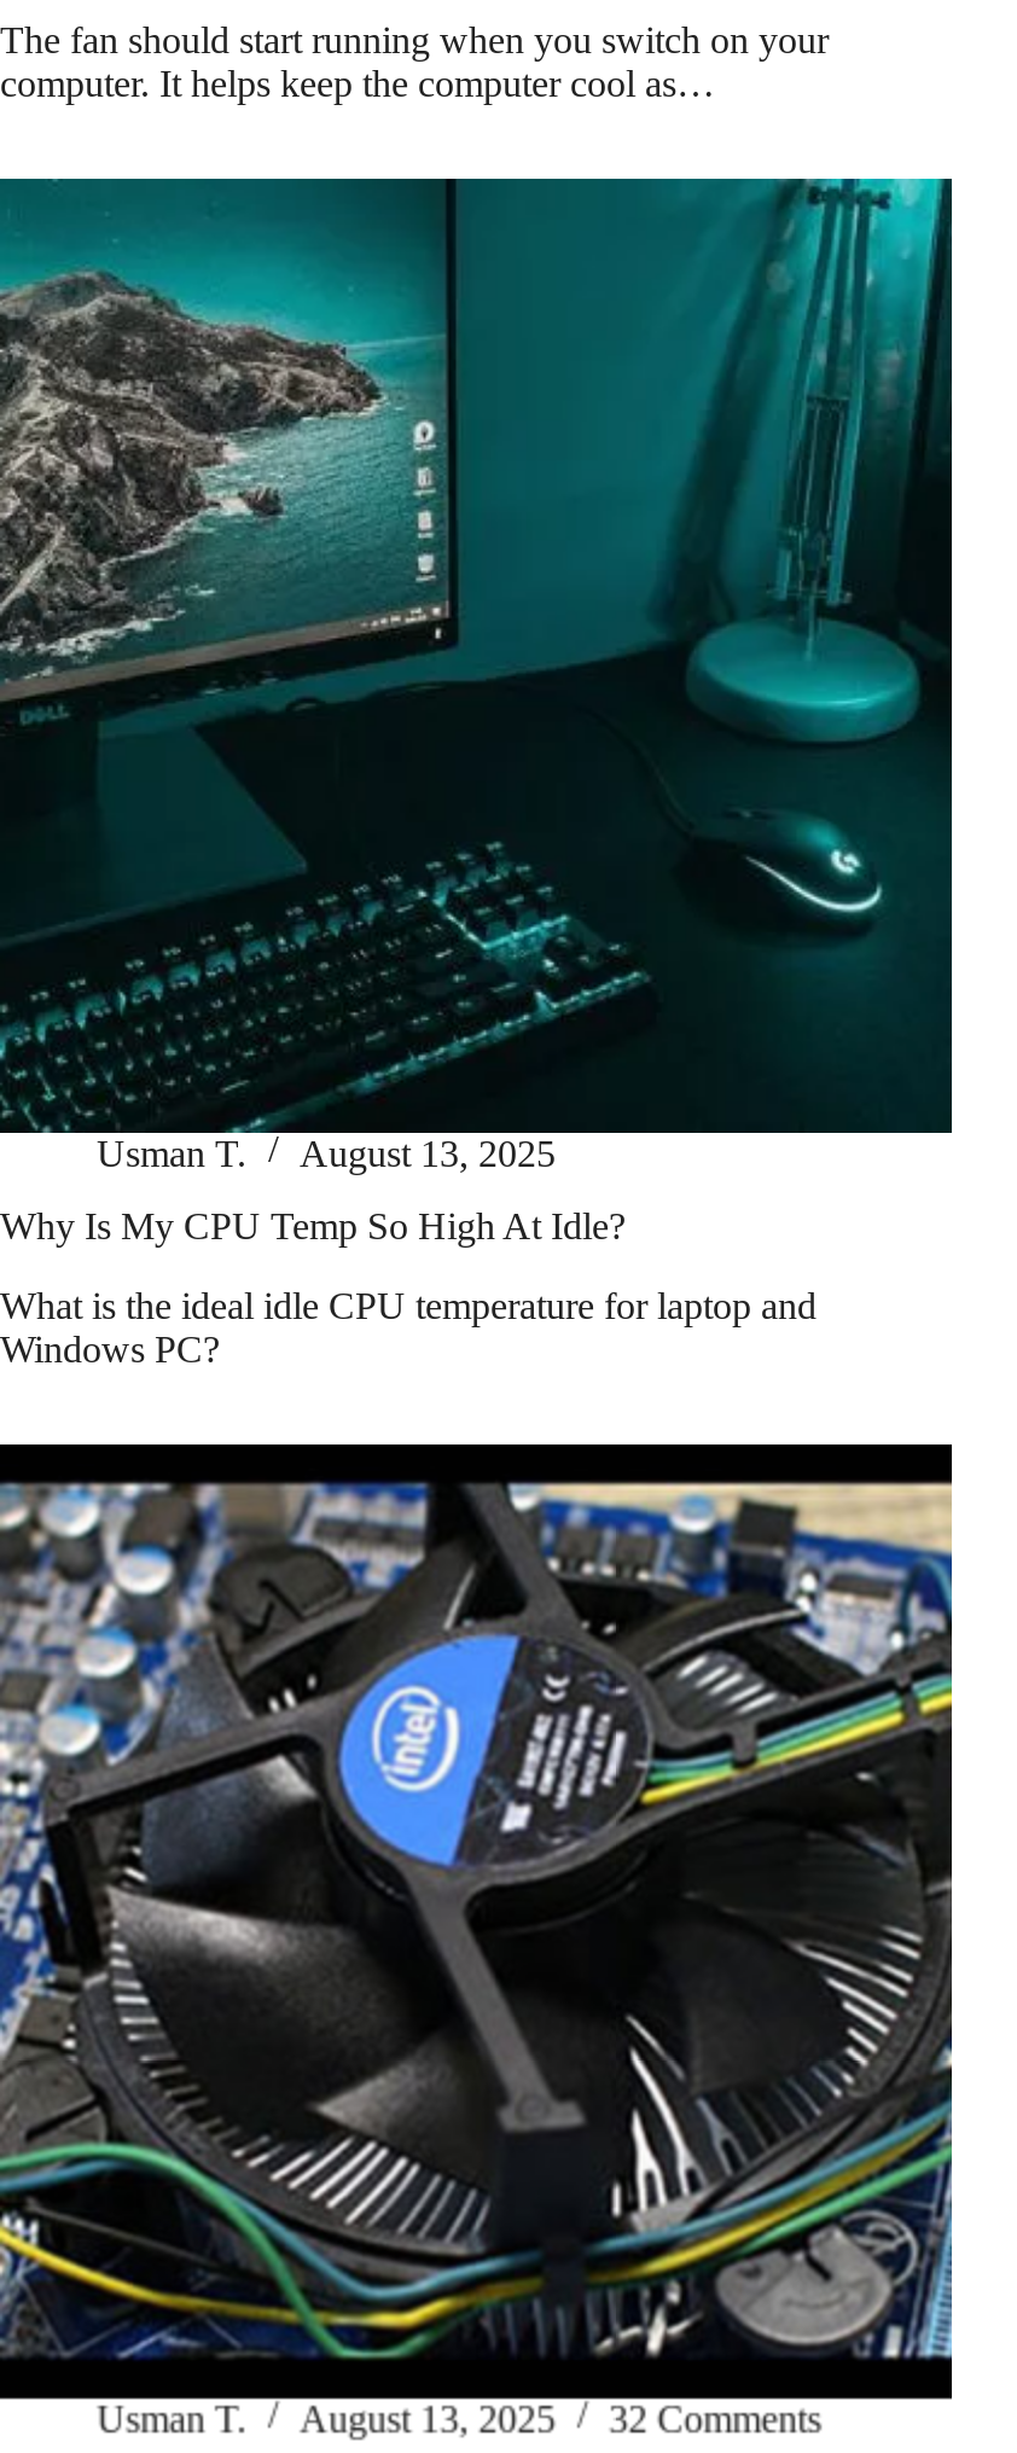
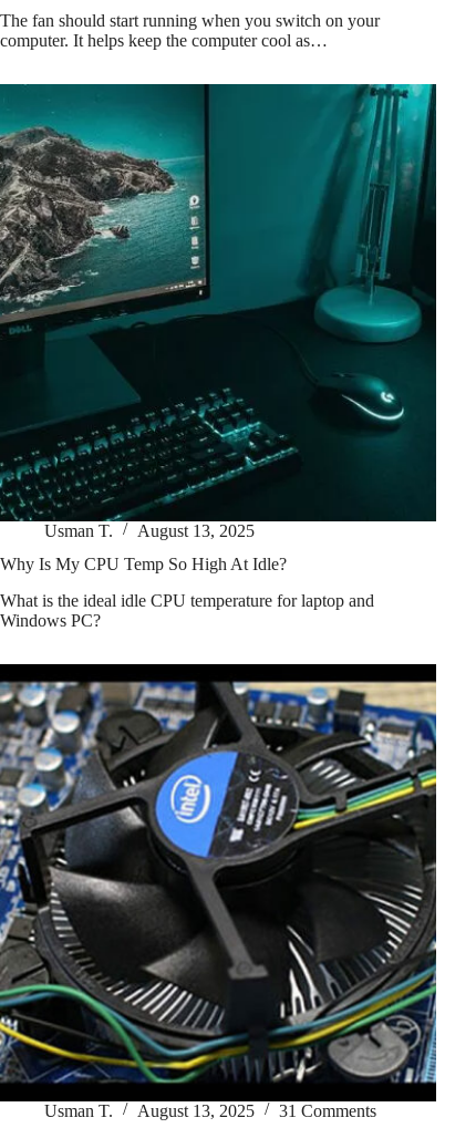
- Usman T. August 13, 2025 32 Comments
+ Usman T. August 13, 2025 31 Comments
